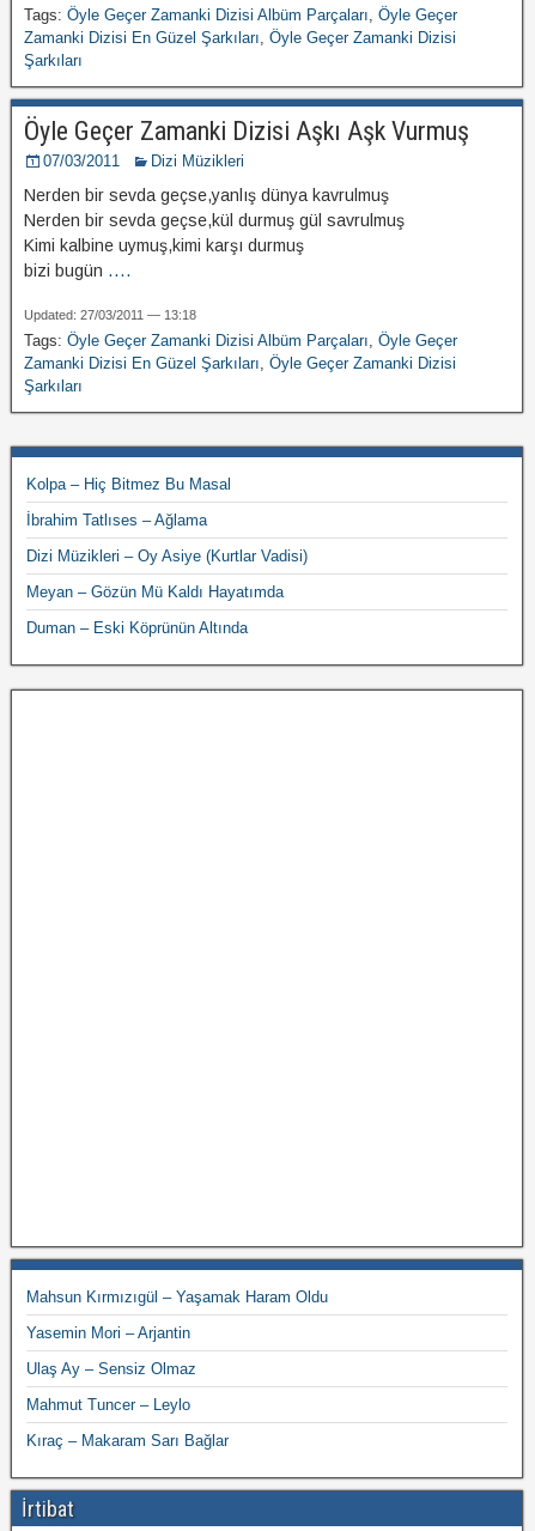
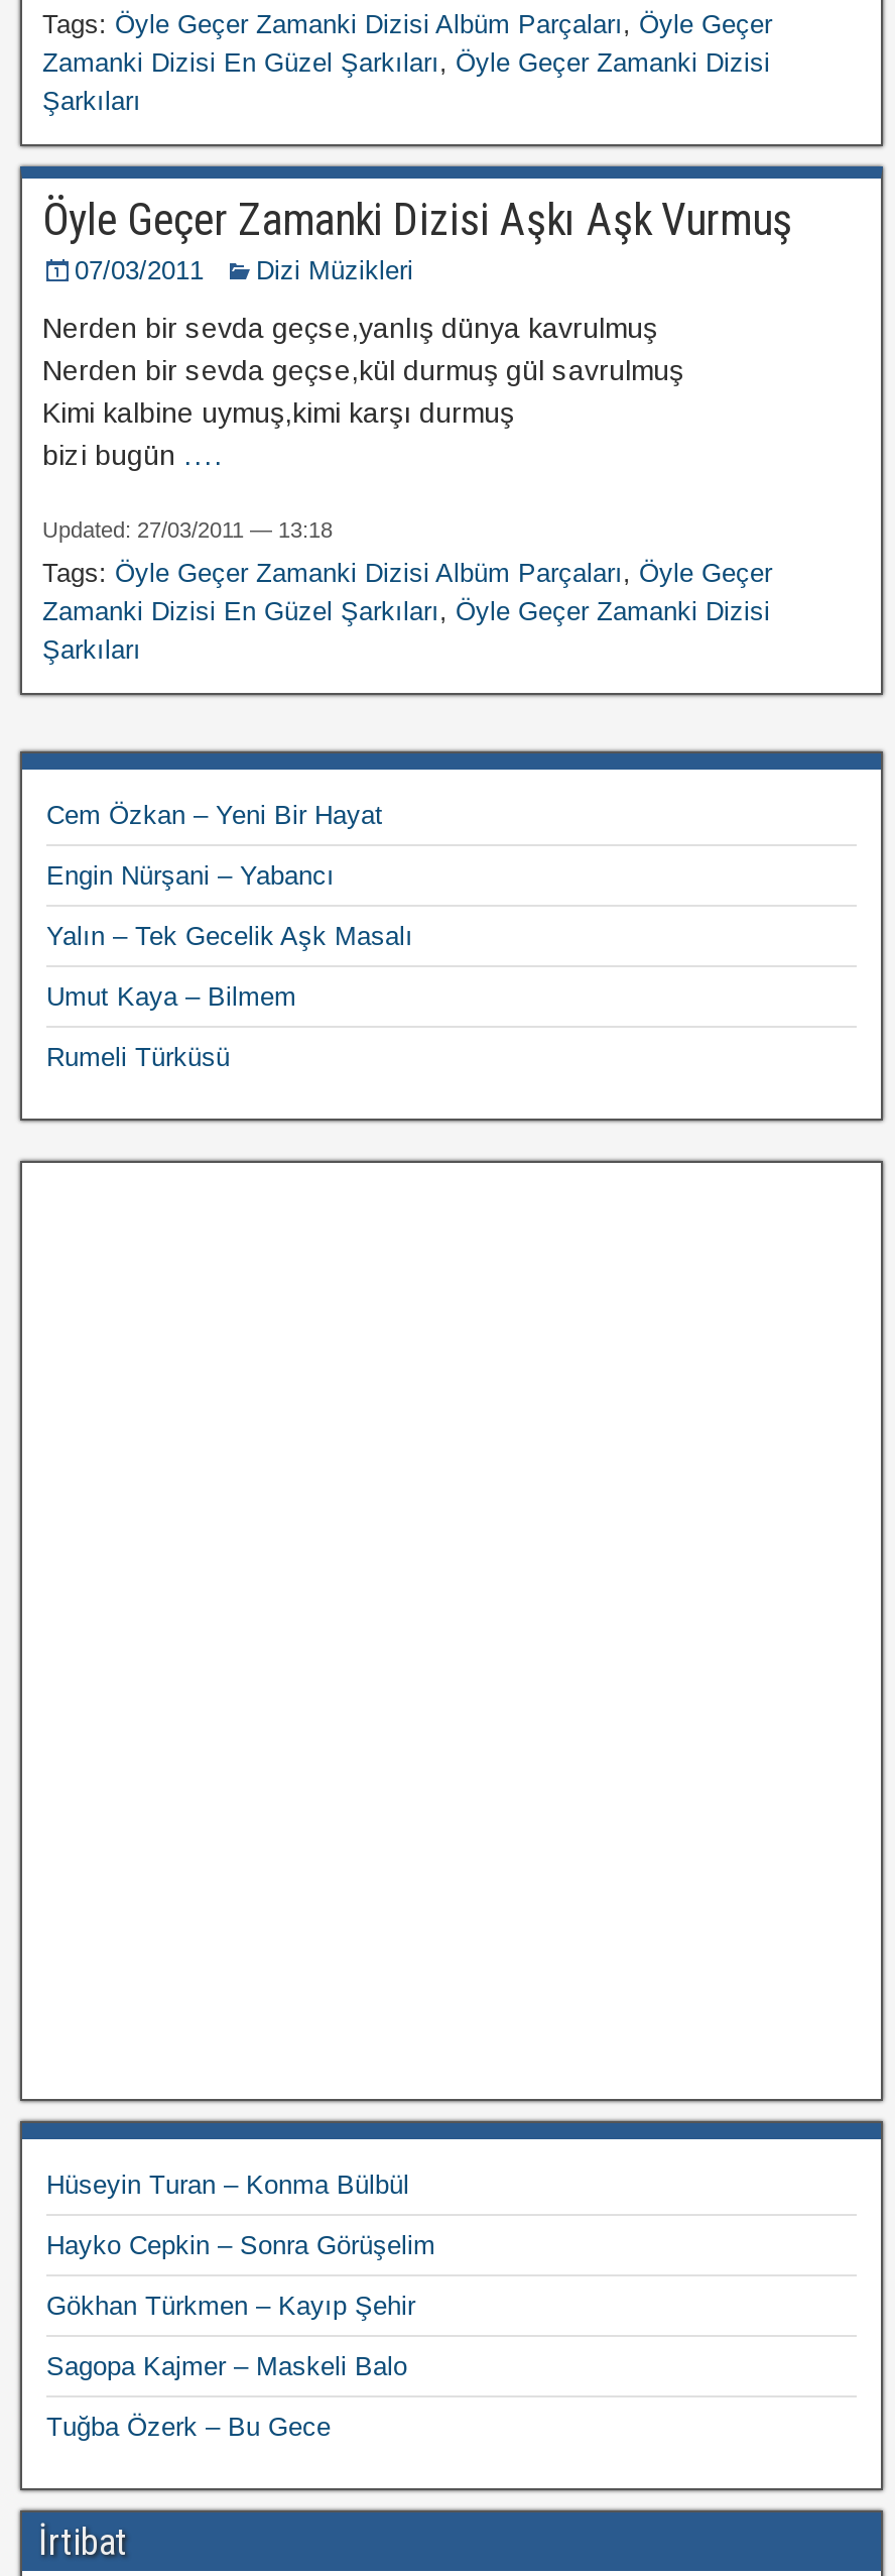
- Kolpa – Hiç Bitmez Bu Masal
+ Cem Özkan – Yeni Bir Hayat

- İbrahim Tatlıses – Ağlama
+ Engin Nürşani – Yabancı

- Dizi Müzikleri – Oy Asiye (Kurtlar Vadisi)
+ Yalın – Tek Gecelik Aşk Masalı

- Meyan – Gözün Mü Kaldı Hayatımda
+ Umut Kaya – Bilmem

- Duman – Eski Köprünün Altında
+ Rumeli Türküsü

- Mahsun Kırmızıgül – Yaşamak Haram Oldu
+ Hüseyin Turan – Konma Bülbül

- Yasemin Mori – Arjantin
+ Hayko Cepkin – Sonra Görüşelim

- Ulaş Ay – Sensiz Olmaz
+ Gökhan Türkmen – Kayıp Şehir

- Mahmut Tuncer – Leylo
+ Sagopa Kajmer – Maskeli Balo

- Kıraç – Makaram Sarı Bağlar
+ Tuğba Özerk – Bu Gece
